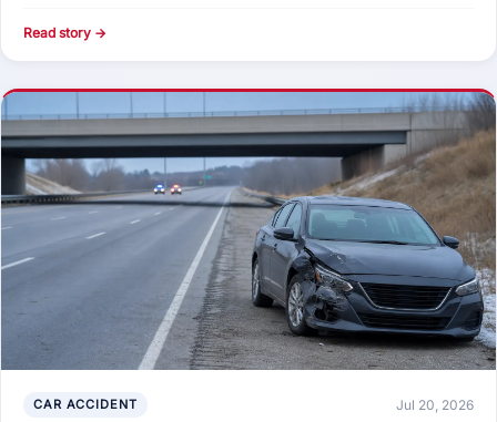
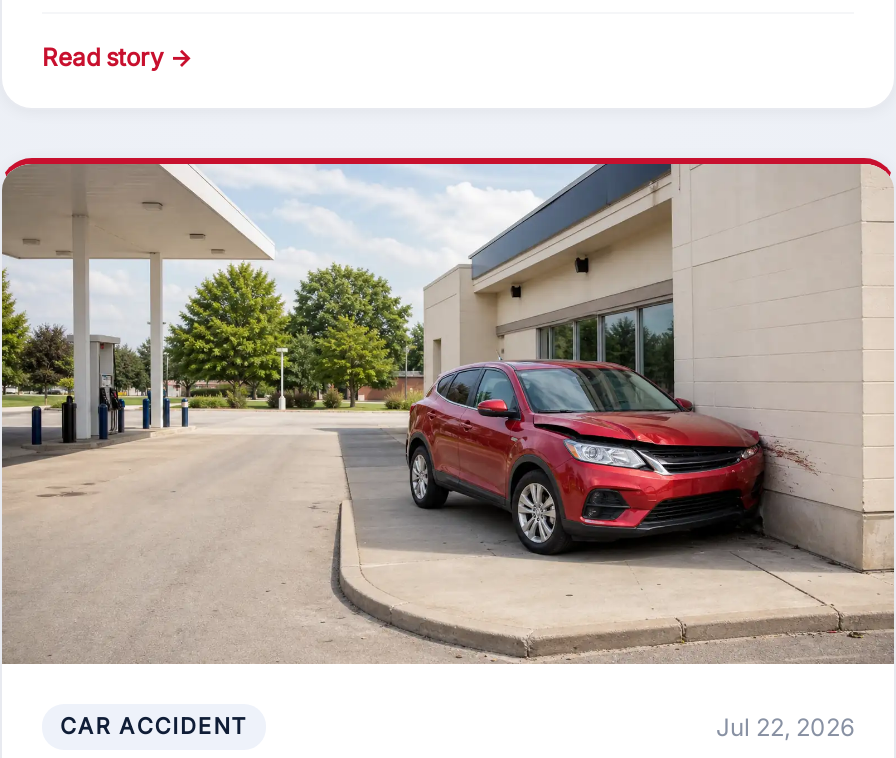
- [image]
- Jul 20, 2026
+ [image]
+ Jul 22, 2026
